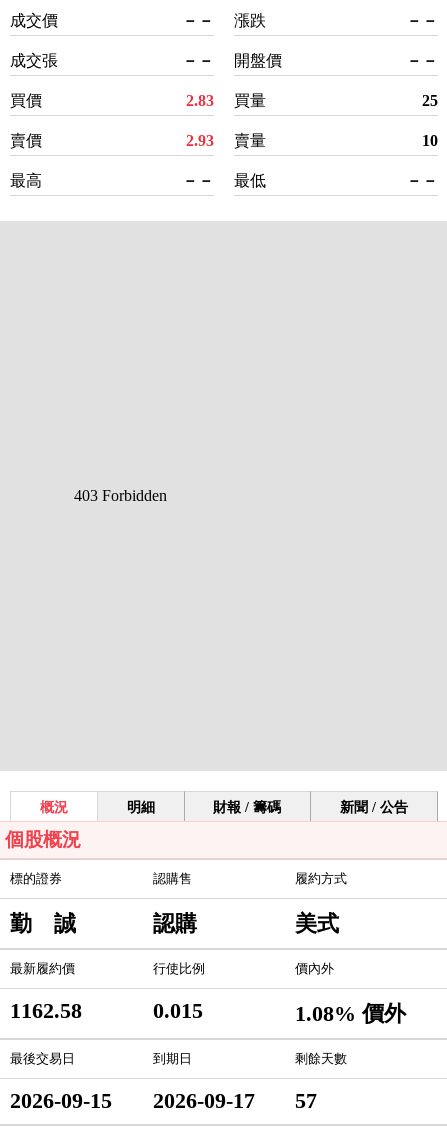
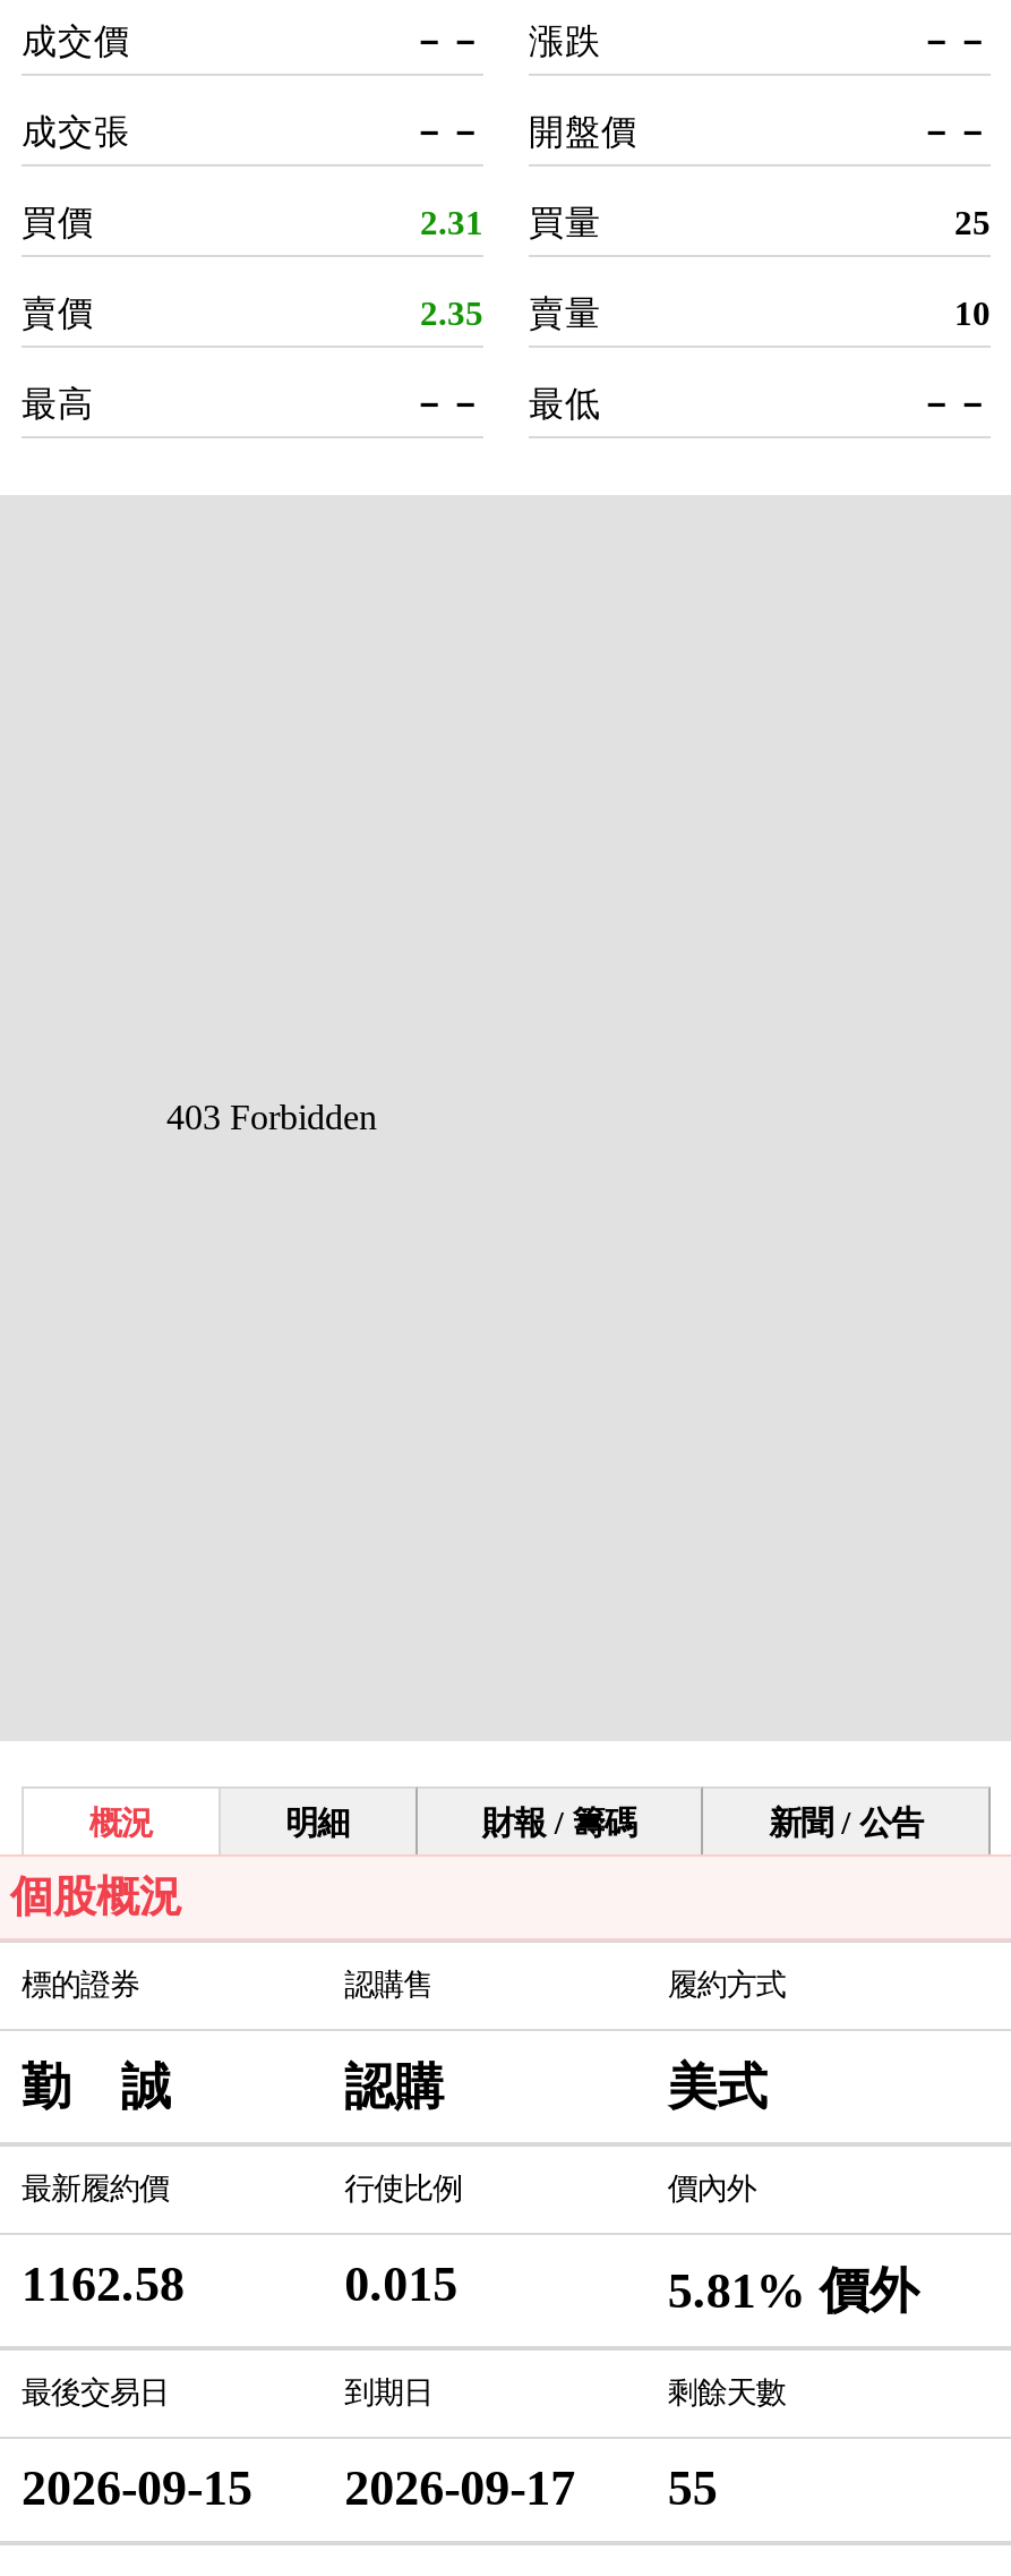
- 2.83 買量
+ 2.31 買量

- 2.93
+ 2.35

- 1.08% 價外
+ 5.81% 價外

- 2026-09-15 2026-09-17 57
+ 2026-09-15 2026-09-17 55
